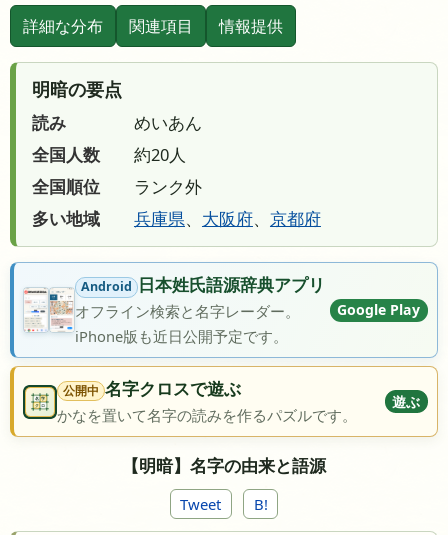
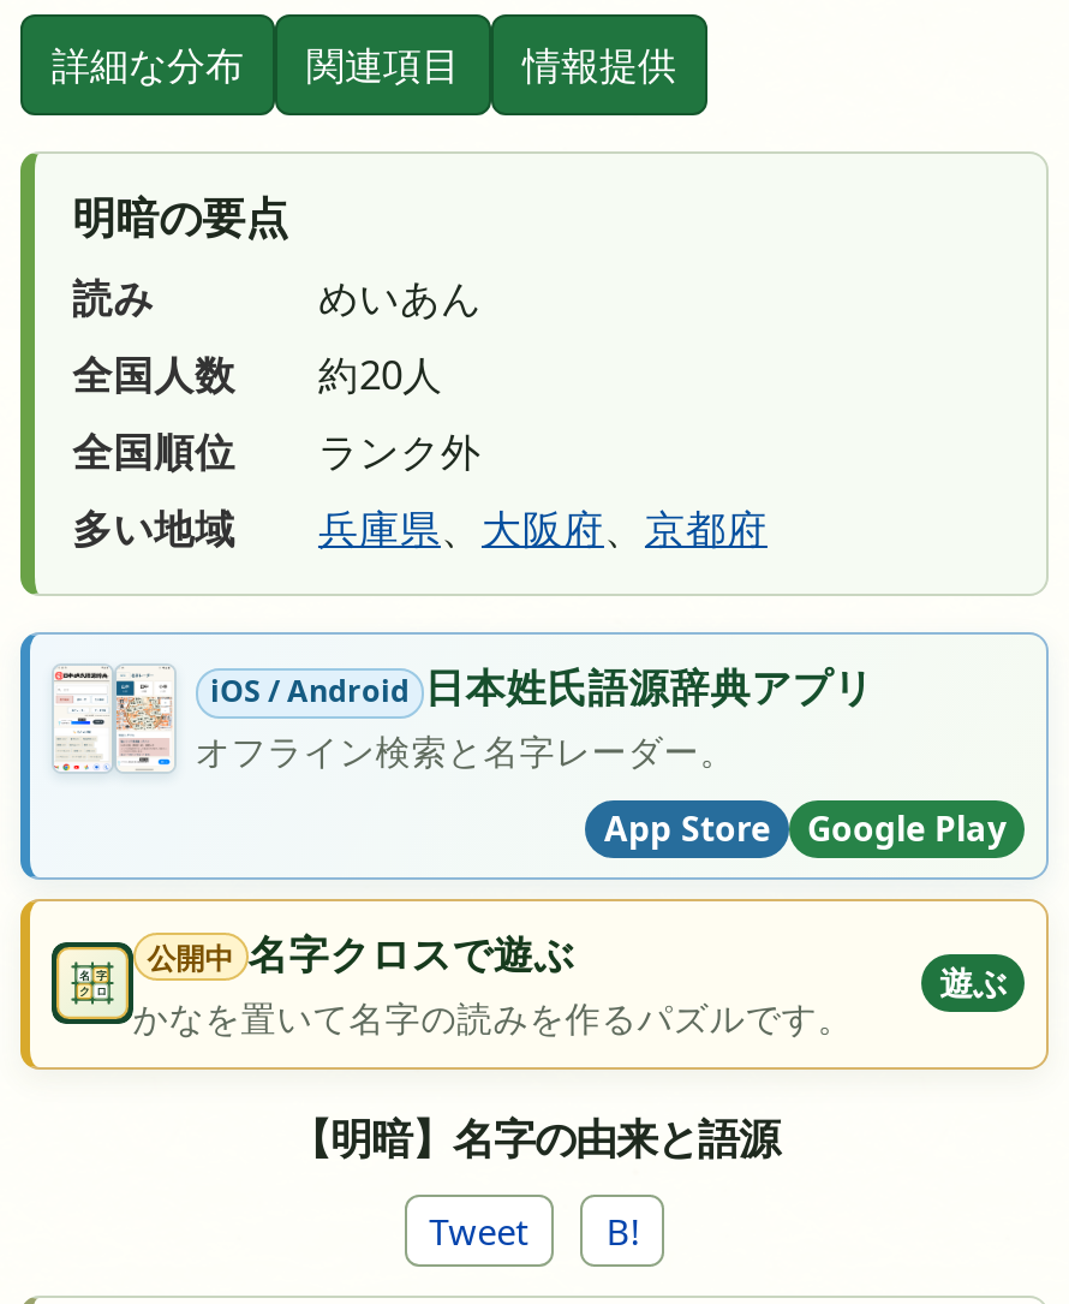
- [image]
- Android 日本姓氏語源辞典アプリ
+ [image]
+ iOS / Android 日本姓氏語源辞典アプリ

moved down: Google Play

- iPhone版も近日公開予定です。
+ App Store
